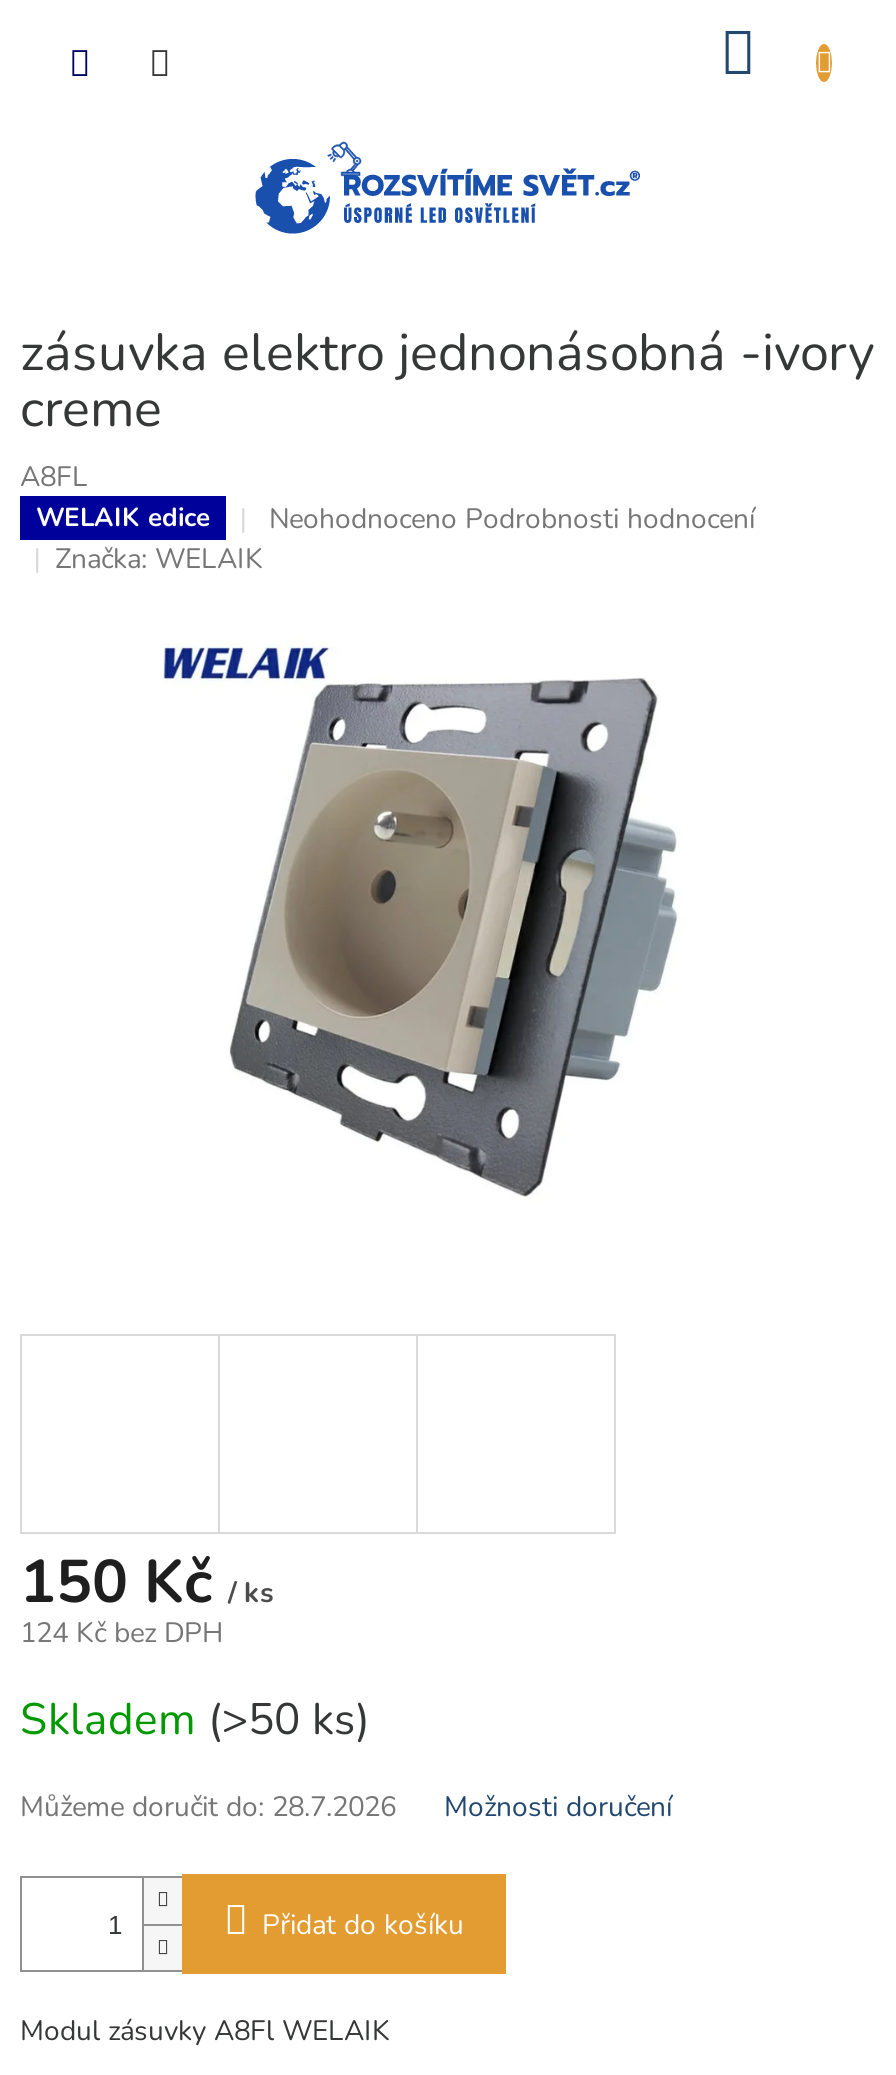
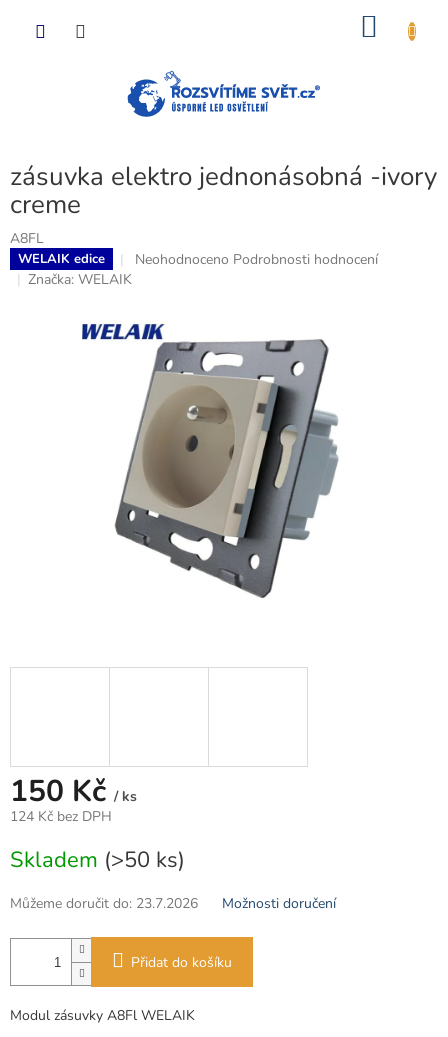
- Můžeme doručit do: 28.7.2026
+ Můžeme doručit do: 23.7.2026
